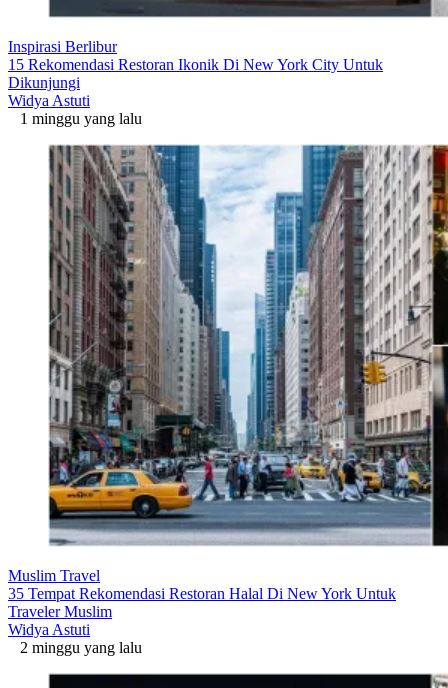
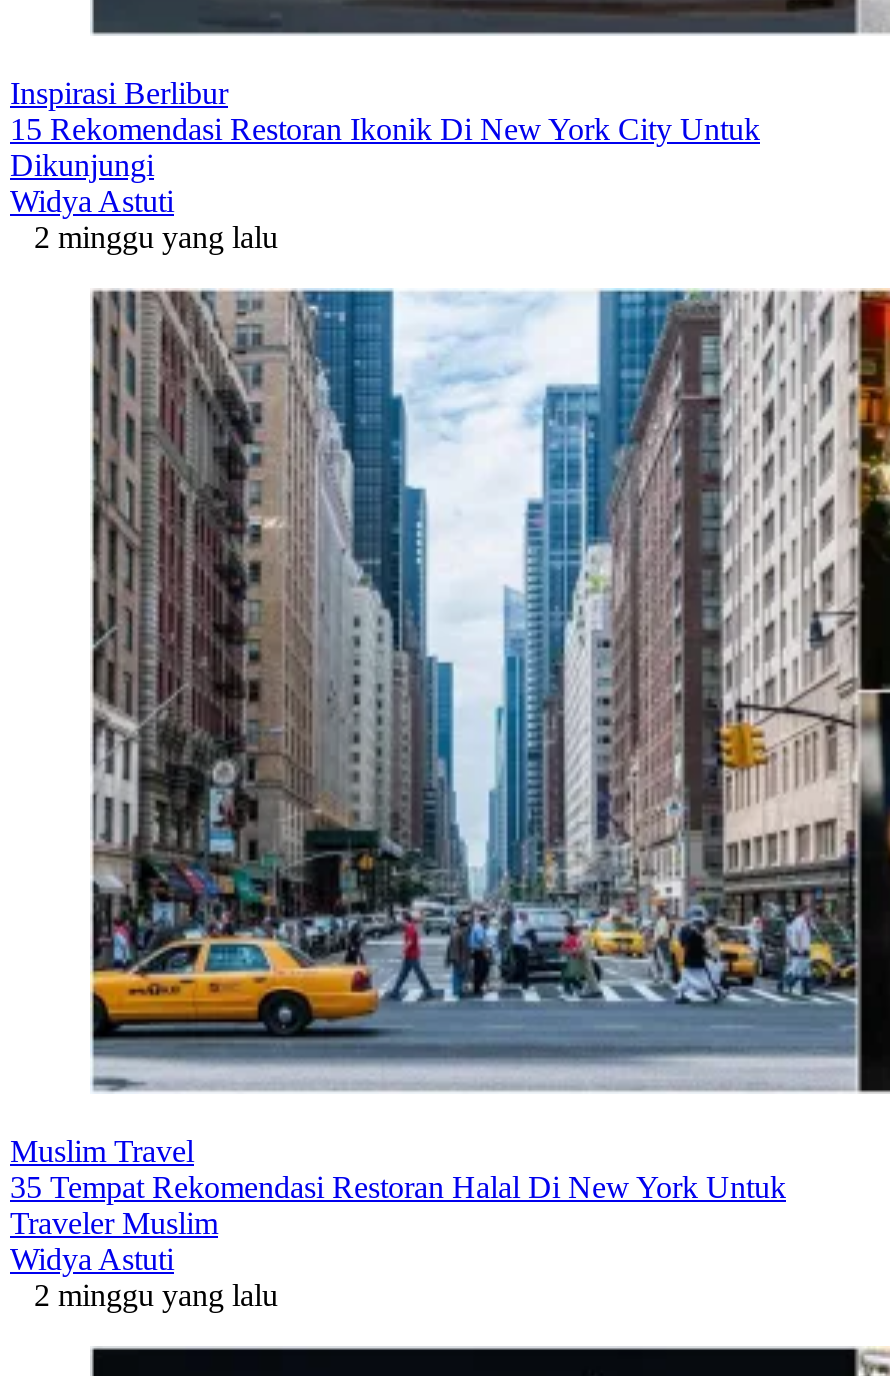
- 1 minggu yang lalu
+ 2 minggu yang lalu
